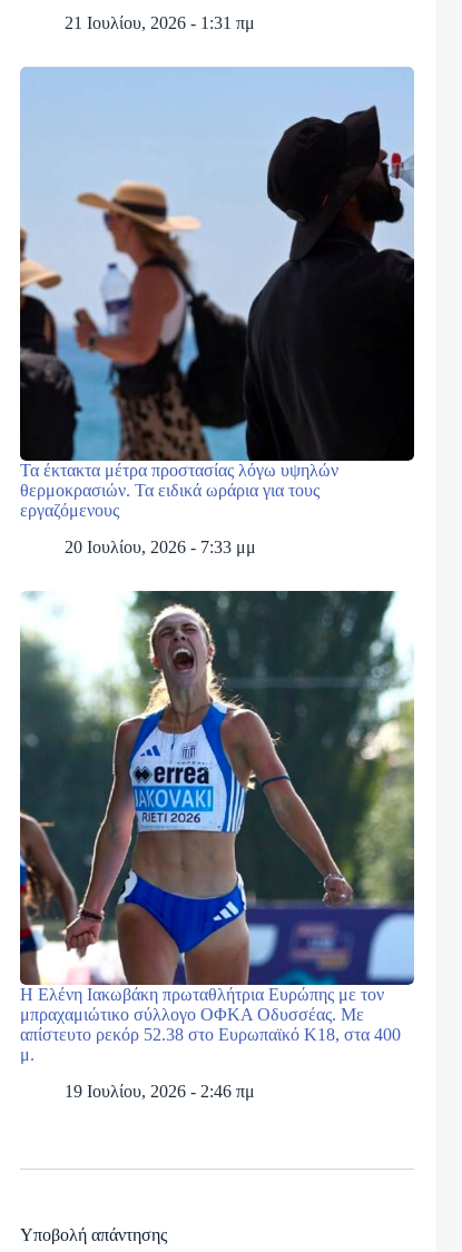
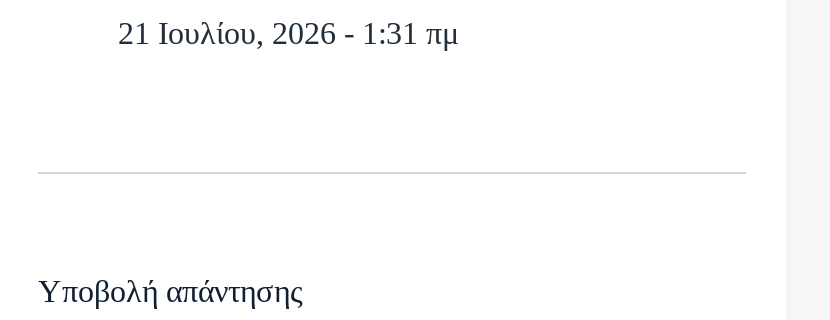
- [image]
- Τα έκτακτα μέτρα προστασίας λόγω υψηλών
- θερμοκρασιών. Τα ειδικά ωράρια για τους
- εργαζόμενους
- 20 Ιουλίου, 2026 - 7:33 μμ

- [image]
- Η Ελένη Ιακωβάκη πρωταθλήτρια Ευρώπης με τον
- μπραχαμιώτικο σύλλογο ΟΦΚΑ Οδυσσέας. Με
- απίστευτο ρεκόρ 52.38 στο Ευρωπαϊκό Κ18, στα 400
- μ.
- 19 Ιουλίου, 2026 - 2:46 πμ
